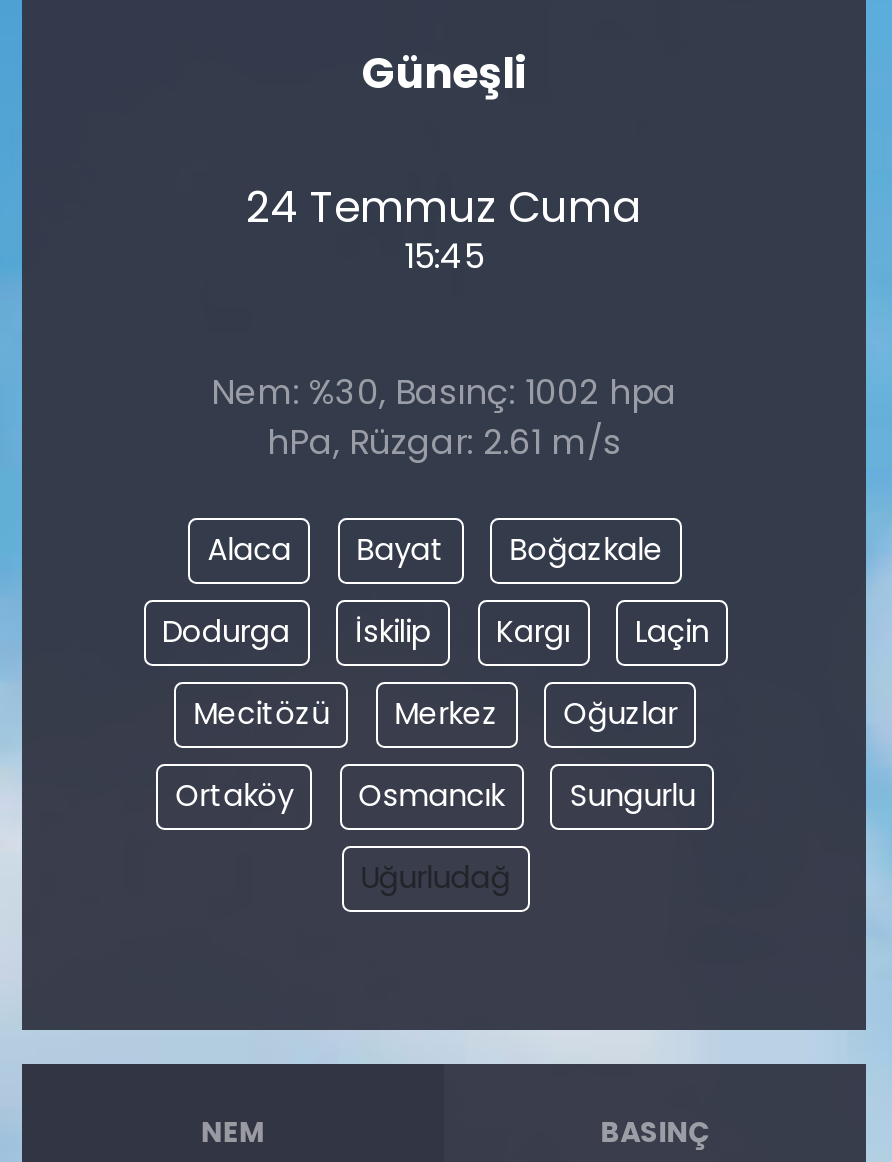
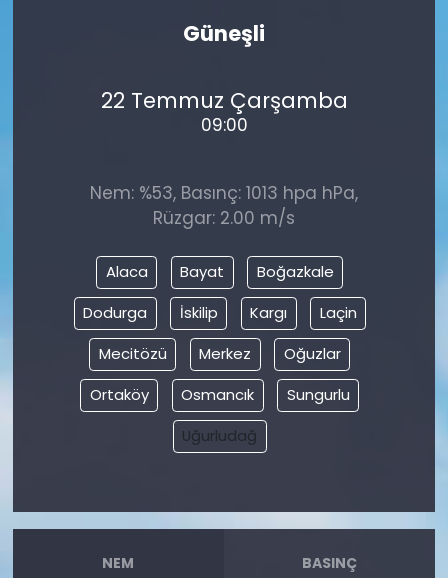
- 24 Temmuz Cuma
- 15:45
+ 22 Temmuz Çarşamba
+ 09:00

- Nem: %30, Basınç: 1002 hpa
- hPa, Rüzgar: 2.61 m/s
+ Nem: %53, Basınç: 1013 hpa hPa,
+ Rüzgar: 2.00 m/s
